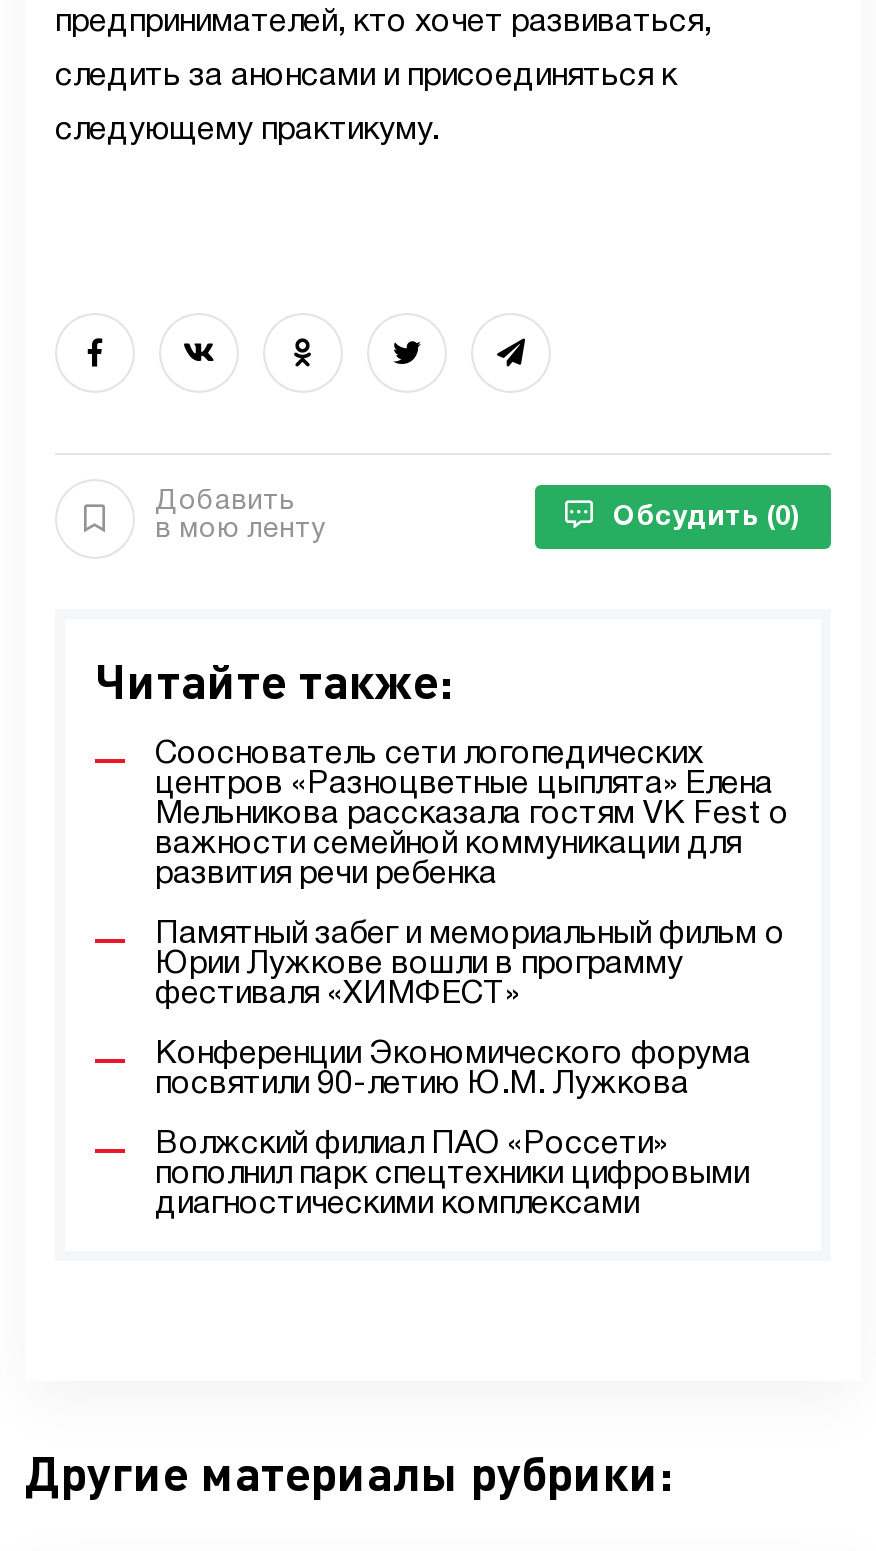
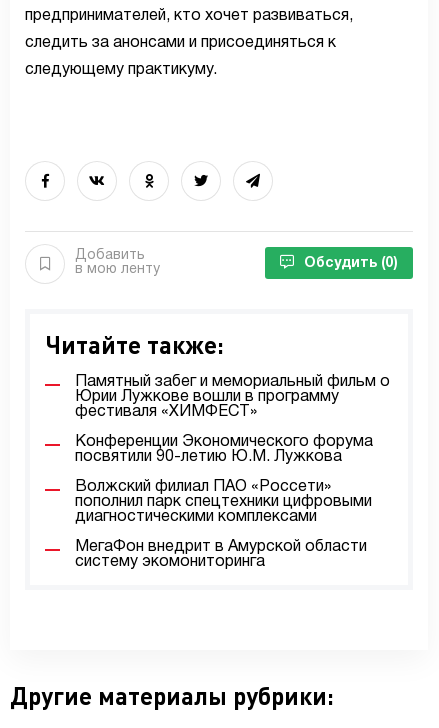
- Сооснователь сети логопедических
- центров «Разноцветные цыплята» Елена
- Мельникова рассказала гостям VK Fest о
- важности семейной коммуникации для
- развития речи ребенка

moved up: Памятный забег и мемориальный фильм о | Юрии Лужкове вошли в программу | фестиваля «ХИМФЕСТ» | Конференции Экономического форума | посвятили 90-летию Ю.М. Лужкова | Волжский филиал ПАО «Россети» | пополнил парк спецтехники цифровыми | диагностическими комплексами

+ МегаФон внедрит в Амурской области
+ систему экомониторинга
